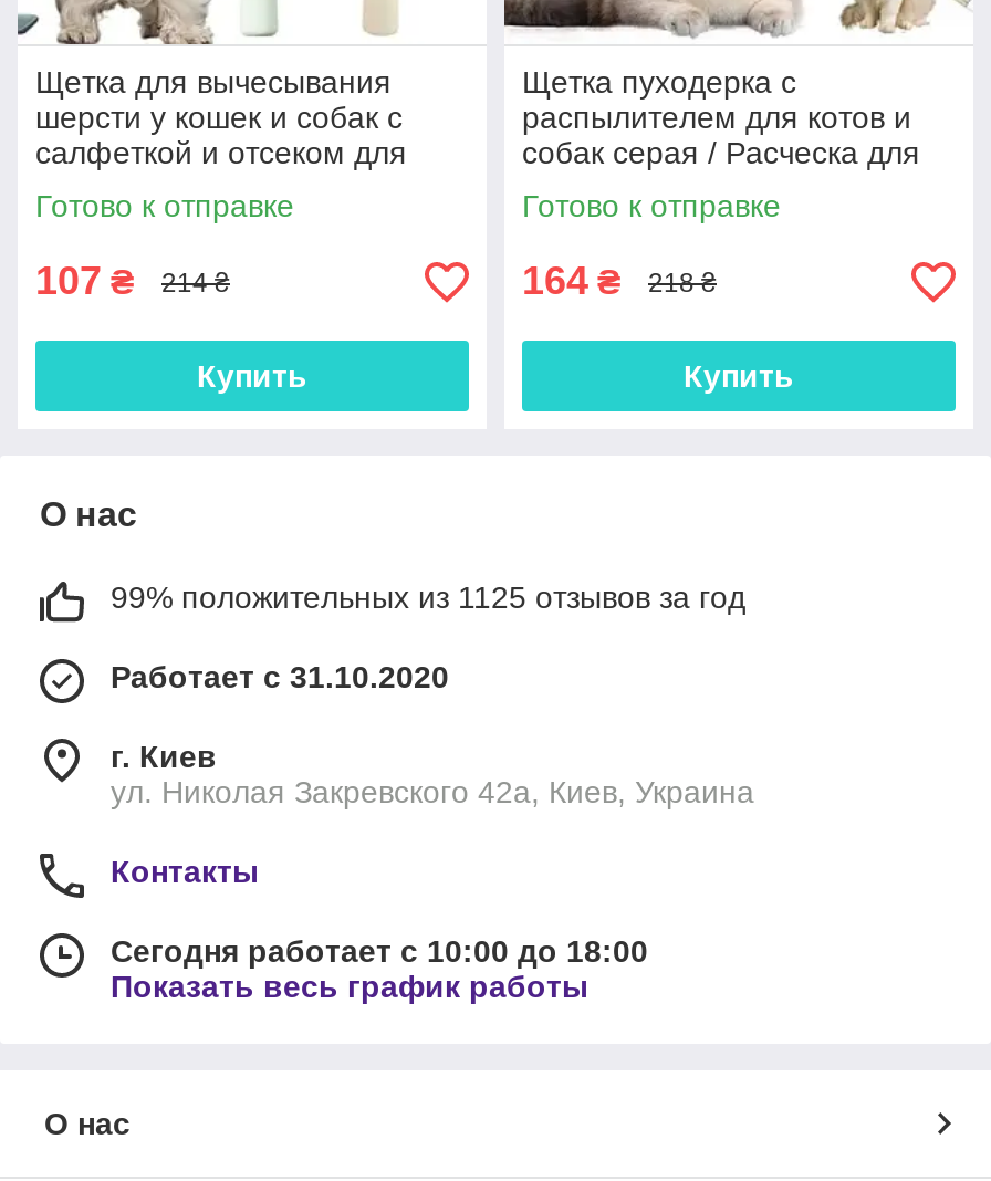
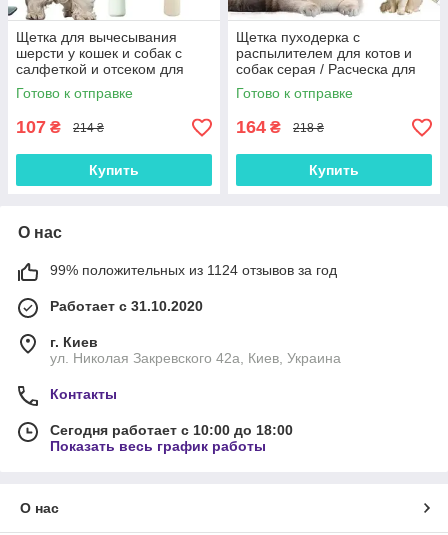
- 99% положительных из 1125 отзывов за год
+ 99% положительных из 1124 отзывов за год
